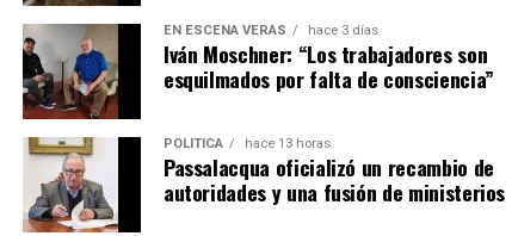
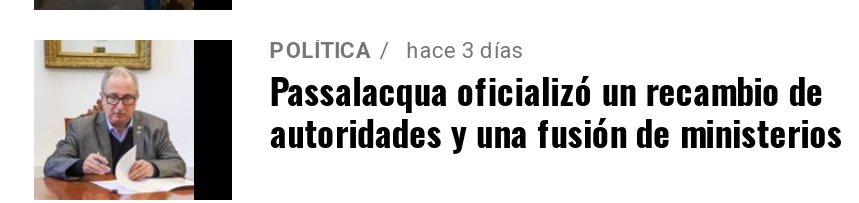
- [image]
- Iván Moschner: “Los trabajadores son
- esquilmados por falta de consciencia”
- POLÍTICA
- hace 13 horas

- EN ESCENA VERÁS
+ POLÍTICA
